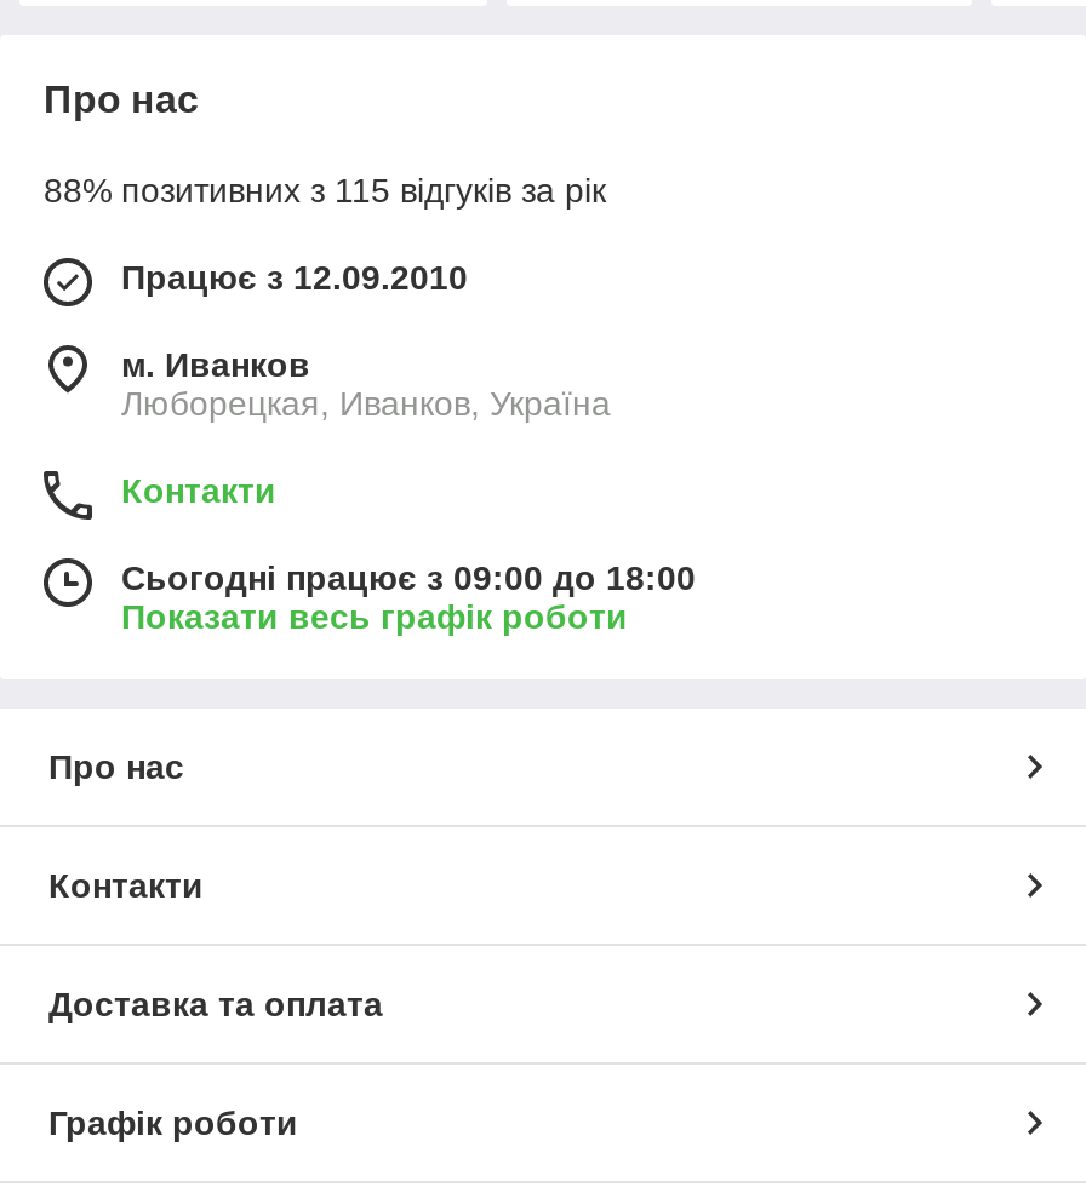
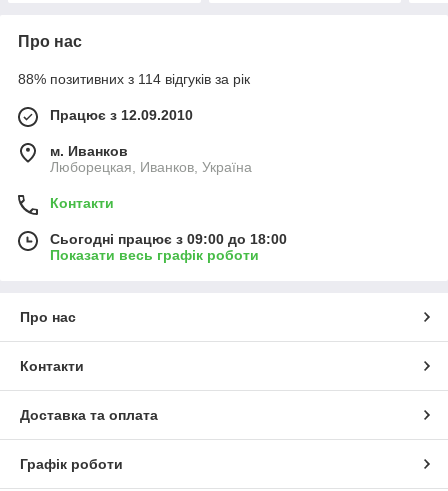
- 88% позитивних з 115 відгуків за рік
+ 88% позитивних з 114 відгуків за рік
